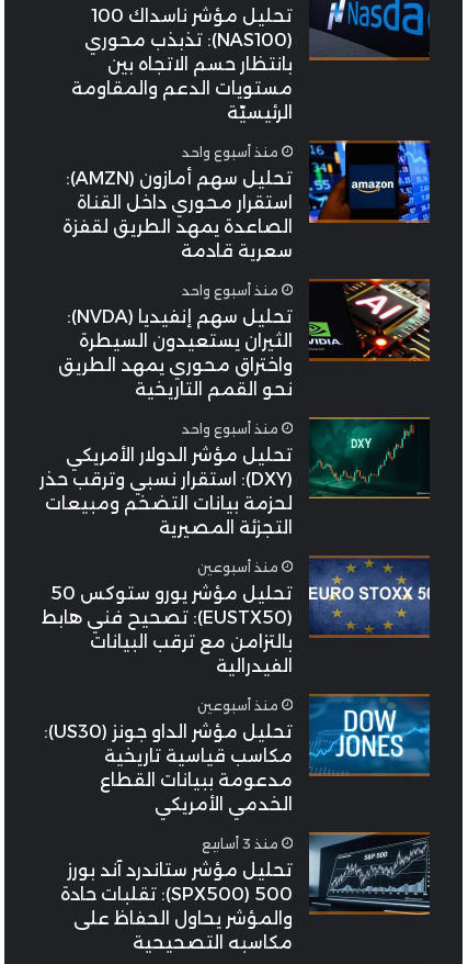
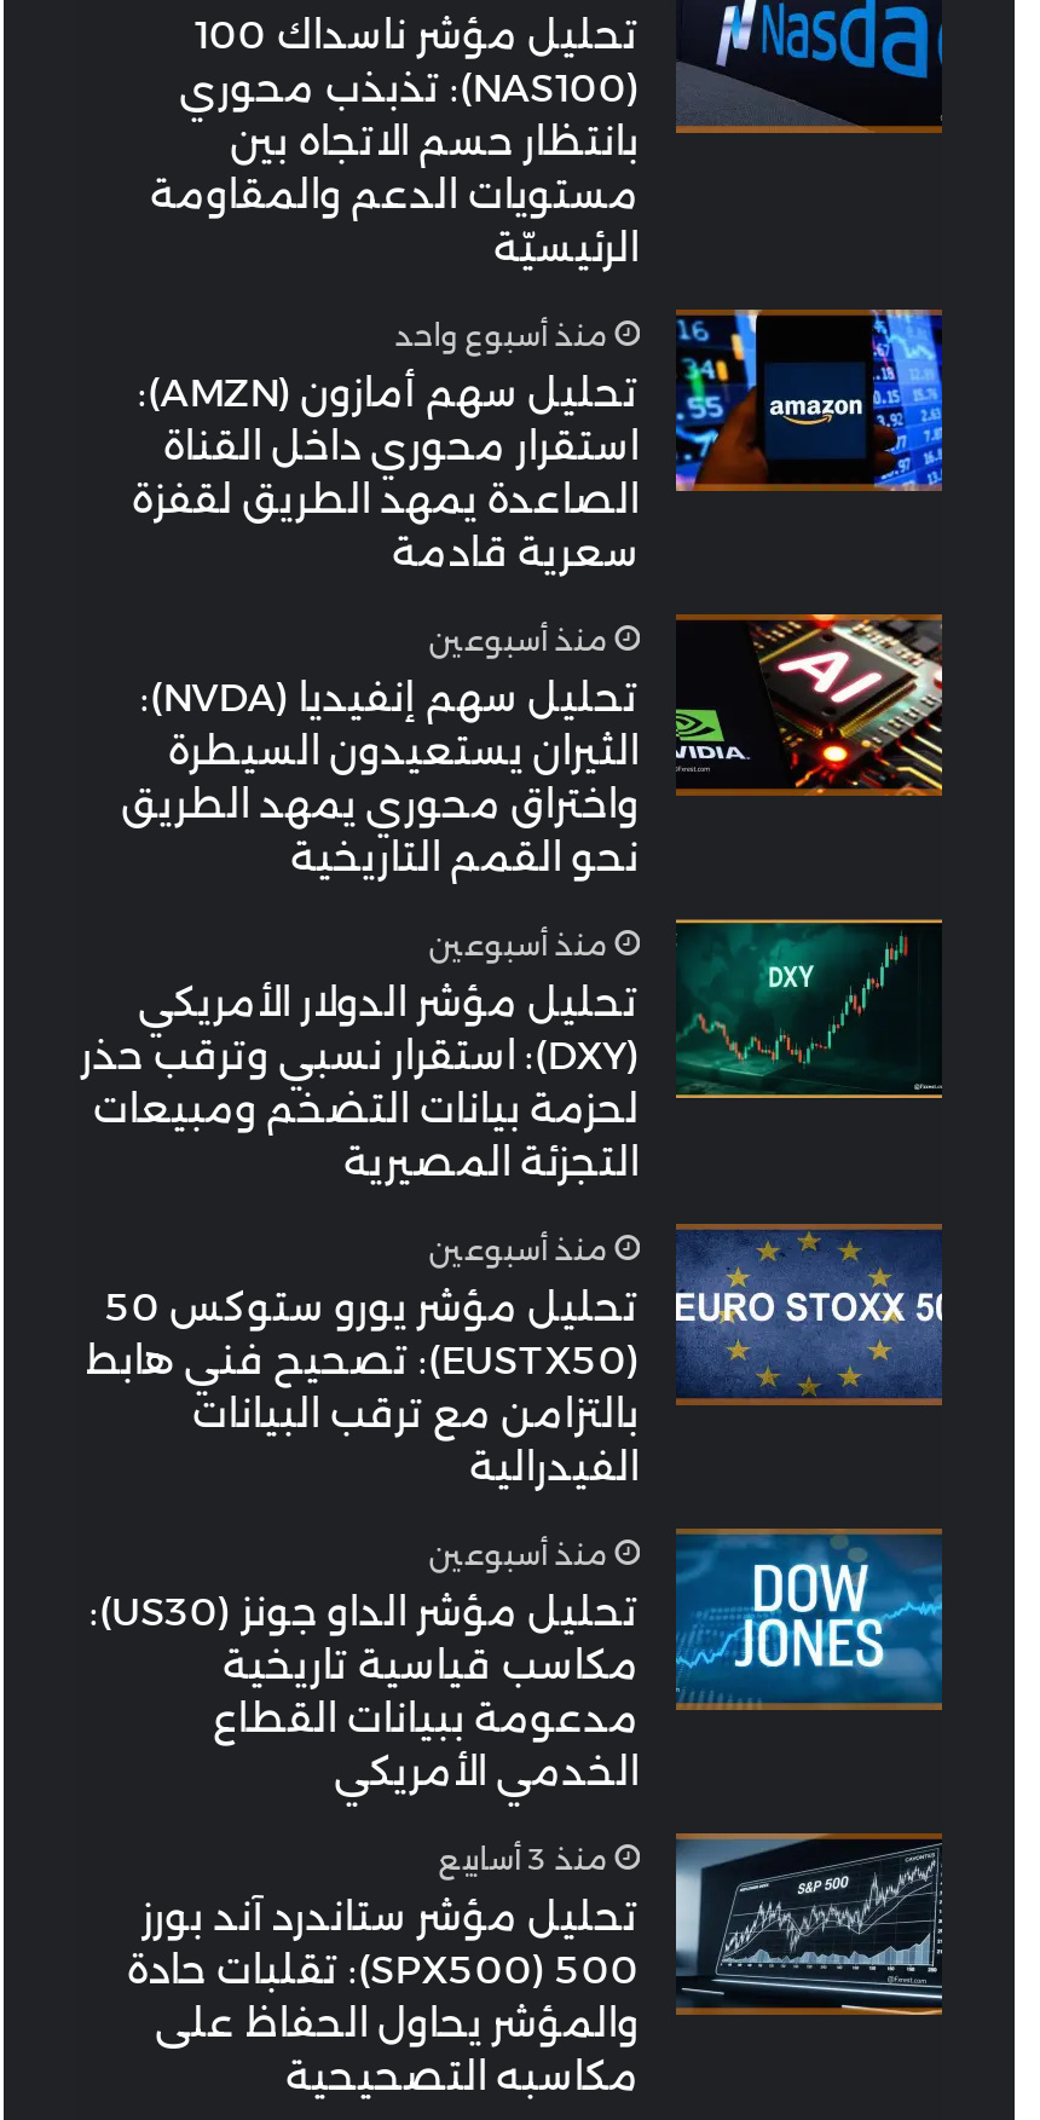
- منذ أسبوع واحد
+ منذ أسبوعين

- منذ أسبوع واحد
+ منذ أسبوعين
